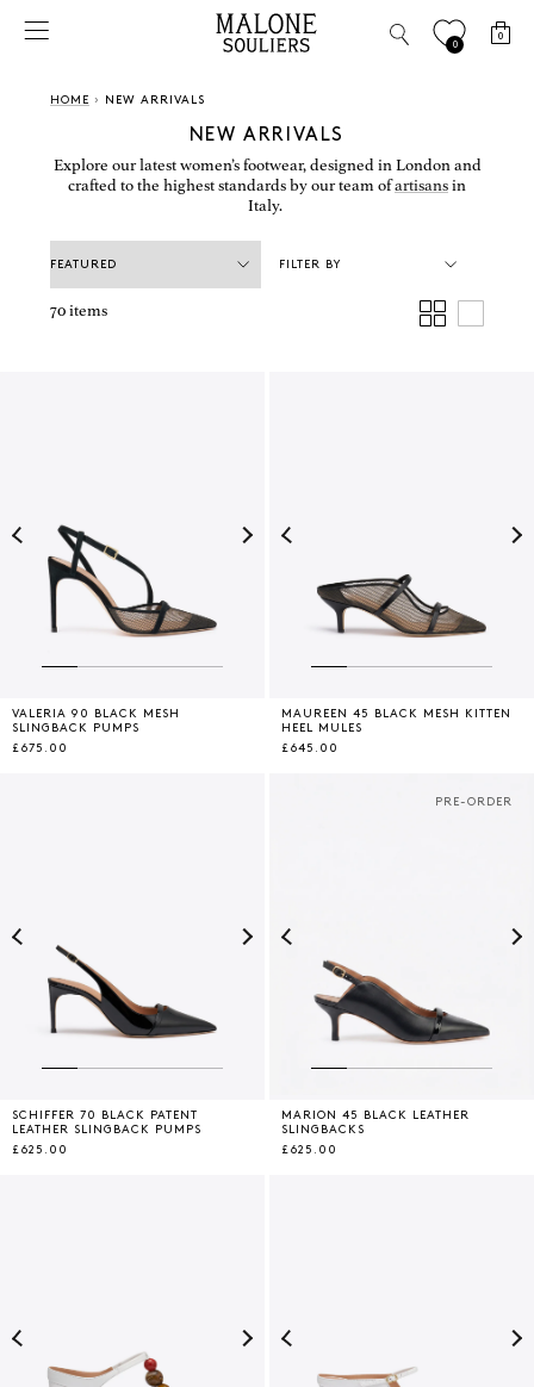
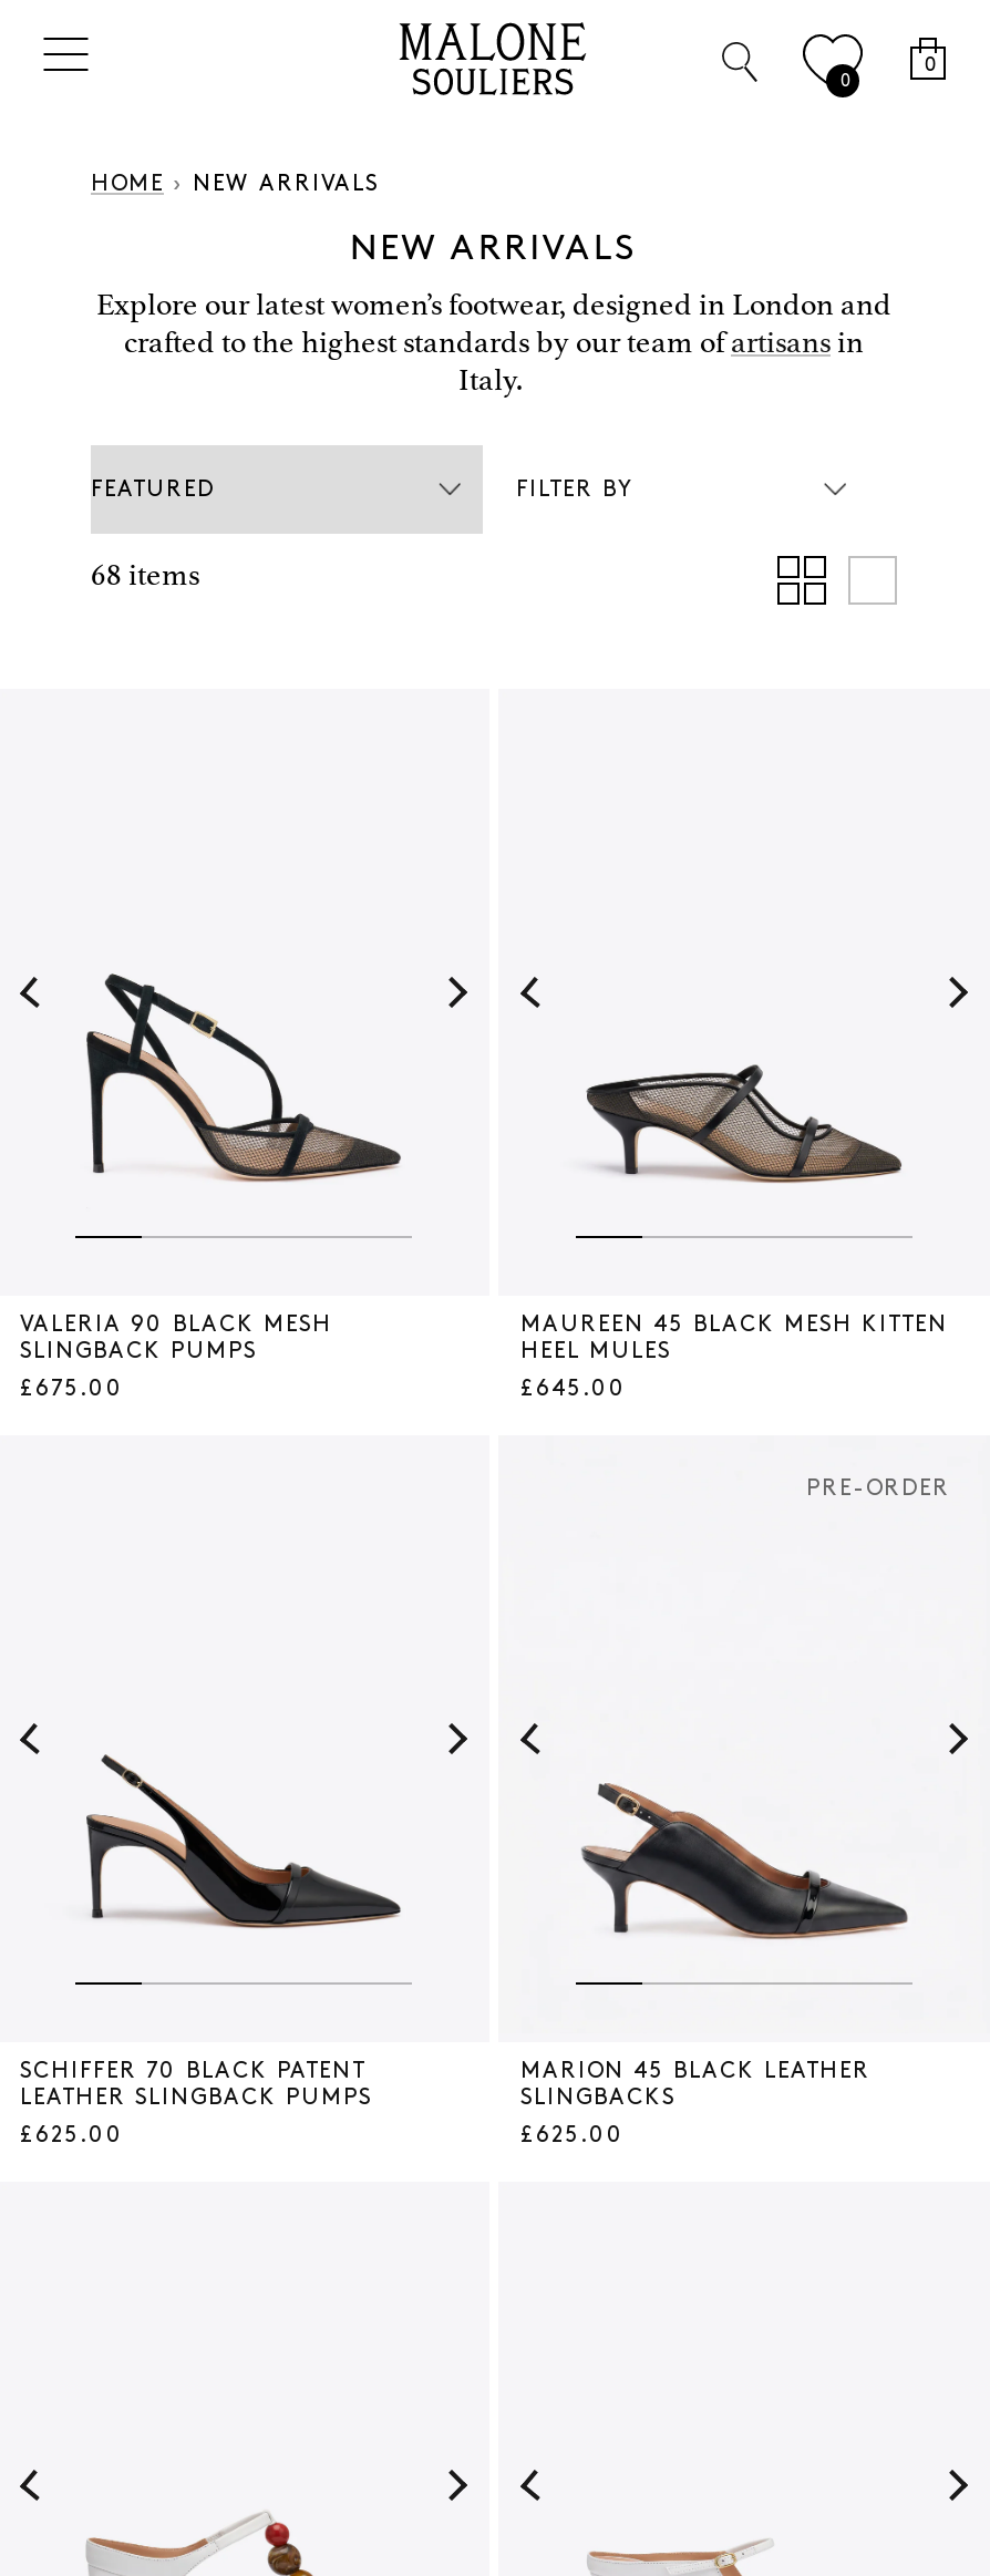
- 70 items
+ 68 items
